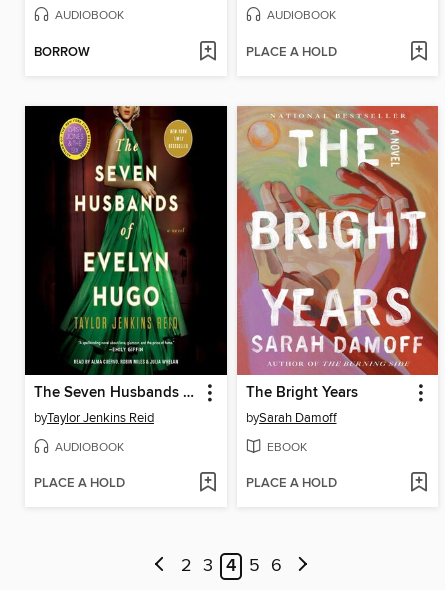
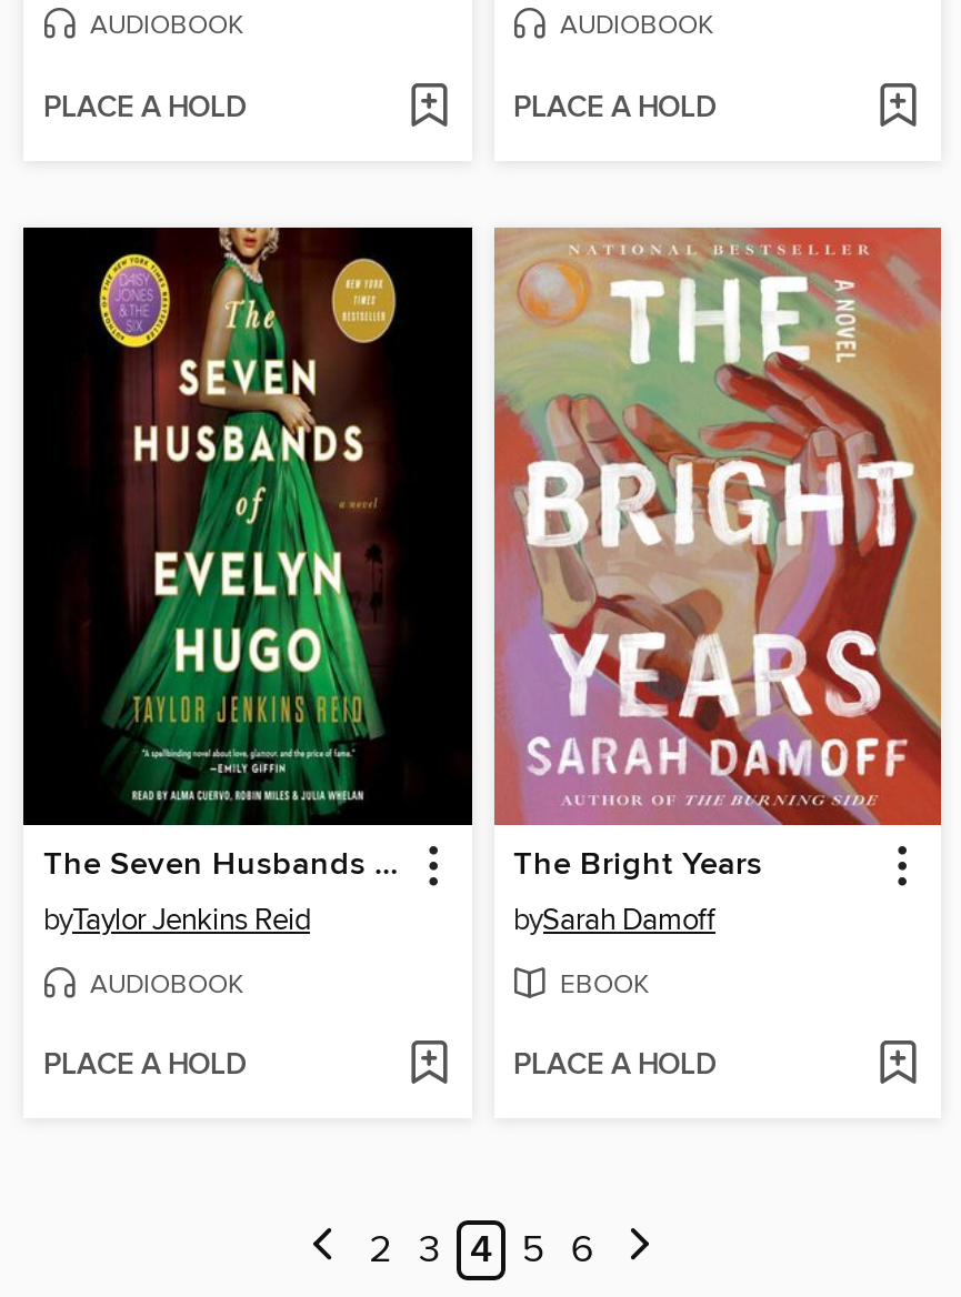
- BORROW
+ PLACE A HOLD
